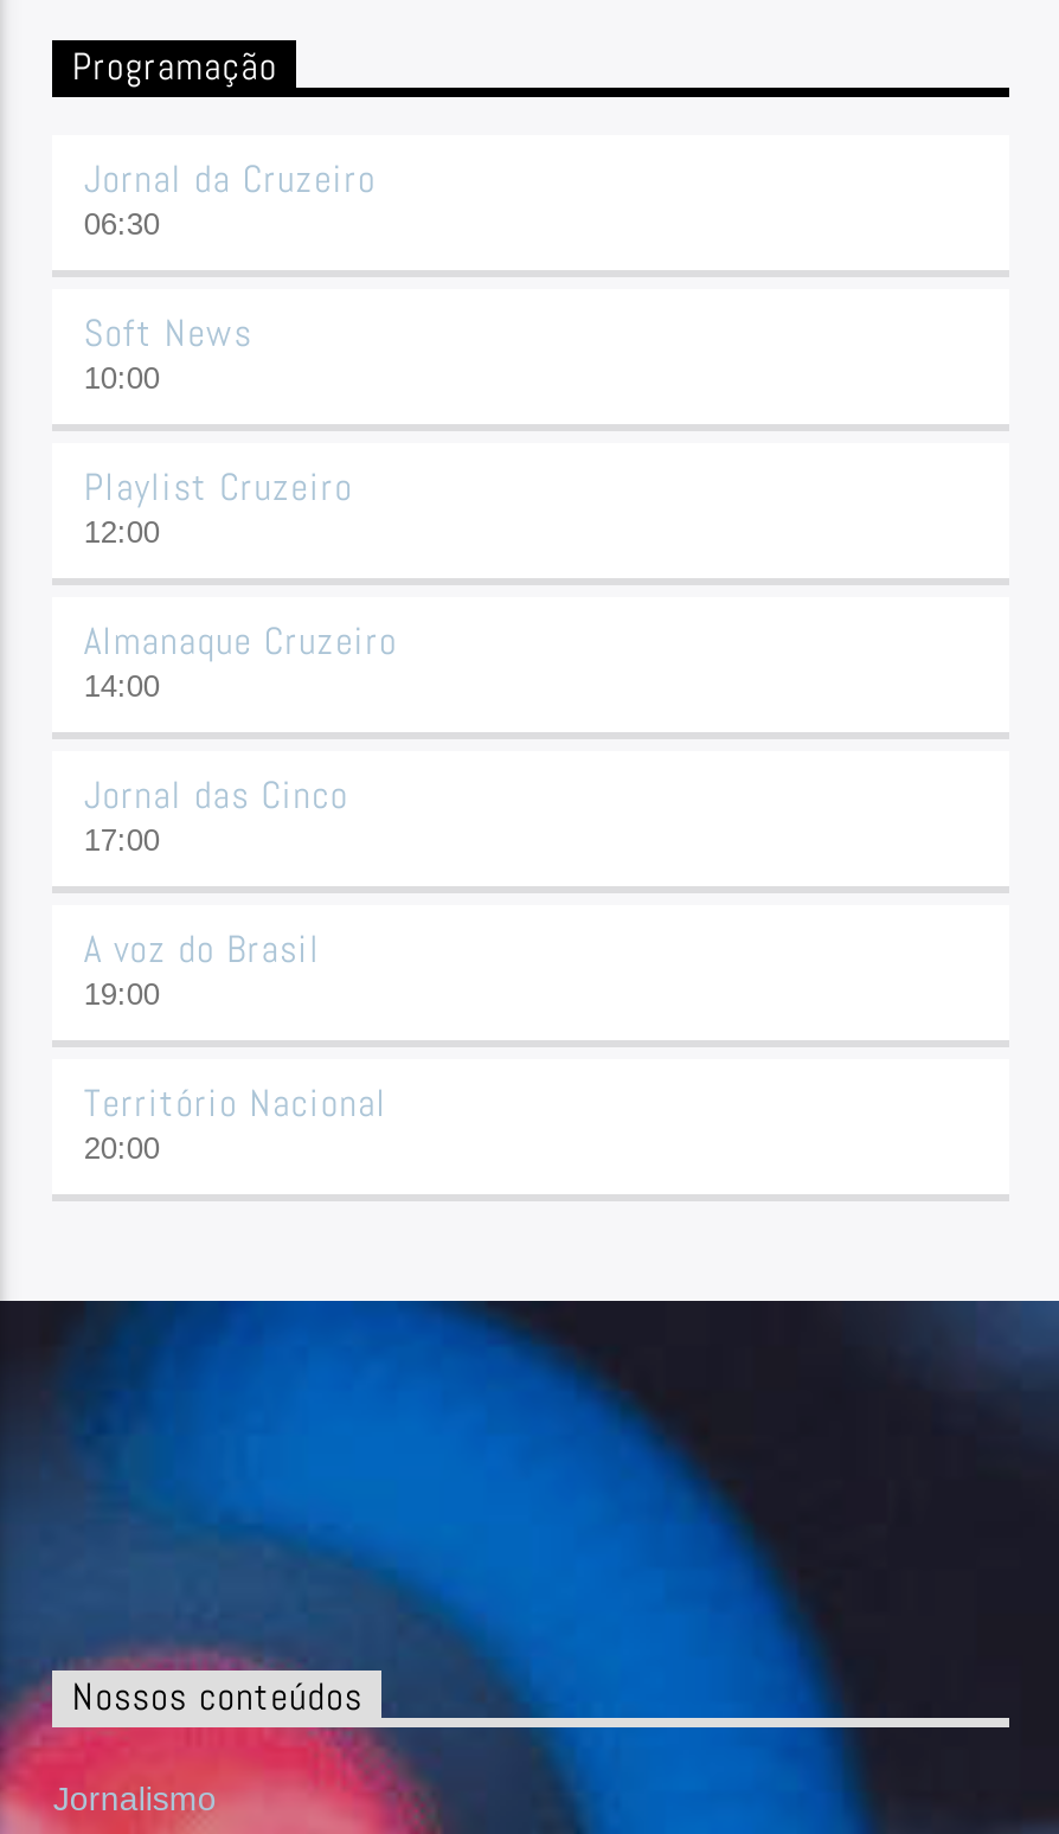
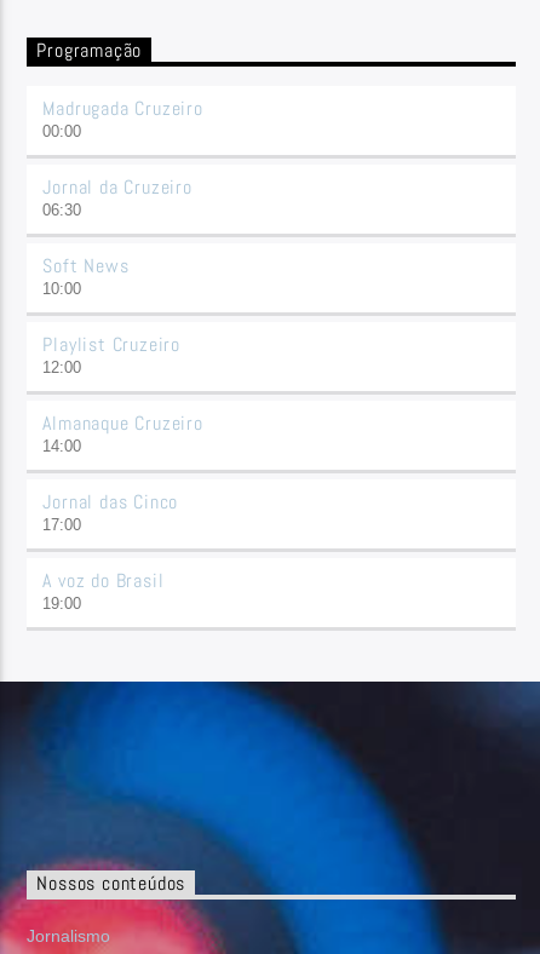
+ Madrugada Cruzeiro
+ 00:00

moved down: Jornal da Cruzeiro | 06:30 | Soft News | ... | A voz do Brasil | 19:00

- Território Nacional
- 20:00
